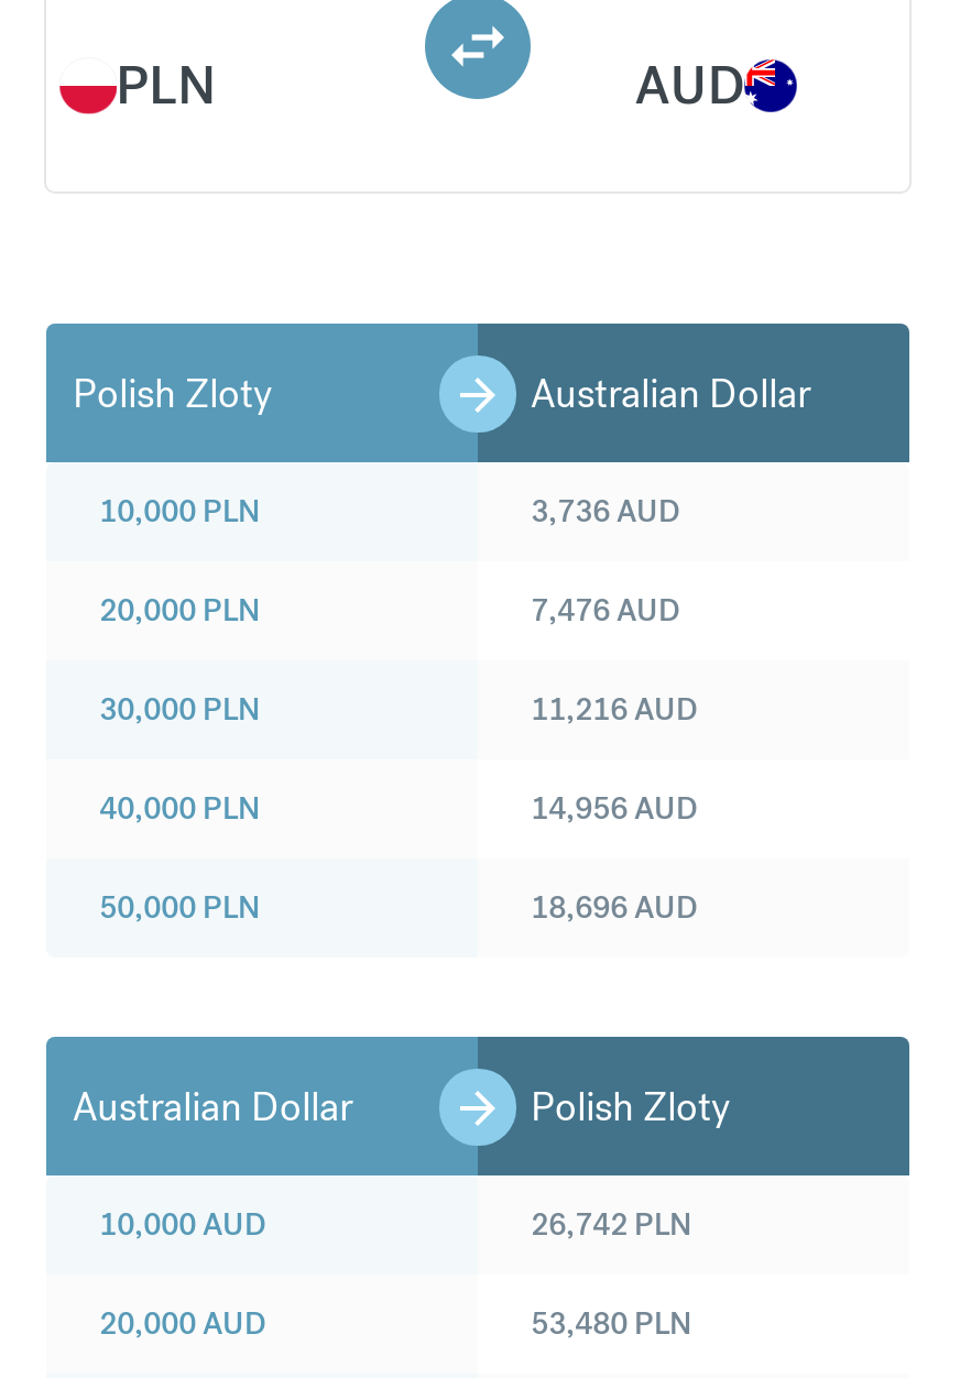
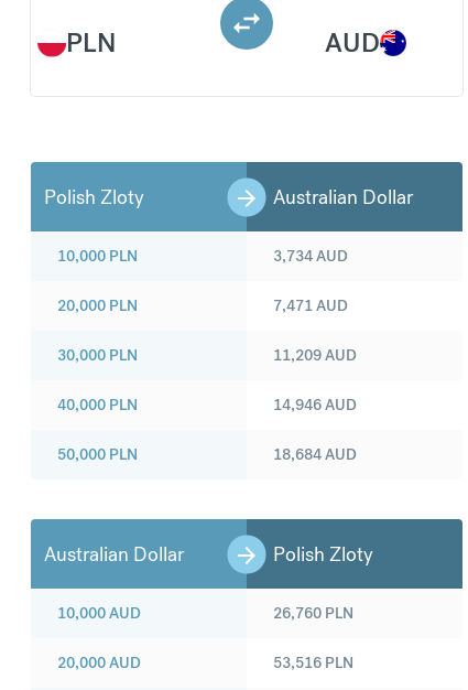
- 3,736AUD
+ 3,734AUD

- 7,476AUD
+ 7,471AUD

- 11,216AUD
+ 11,209AUD

- 14,956AUD
+ 14,946AUD

- 18,696AUD
+ 18,684AUD

- 26,742 PLN
+ 26,760 PLN

- 53,480 PLN
+ 53,516 PLN
